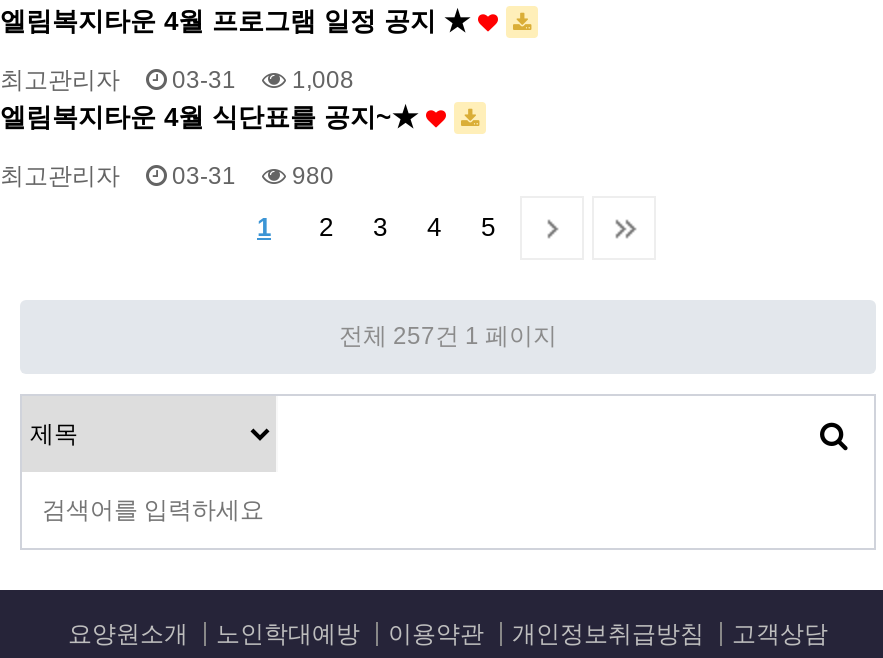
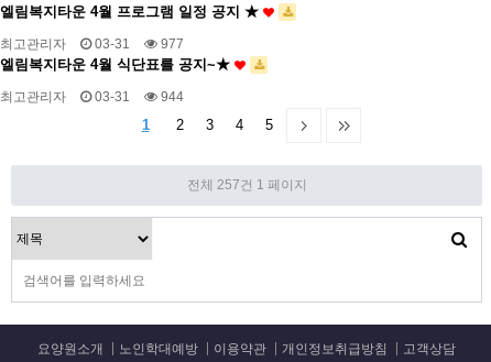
- 최고관리자 03-31 1,008
+ 최고관리자 03-31 977

- 최고관리자 03-31 980
+ 최고관리자 03-31 944
